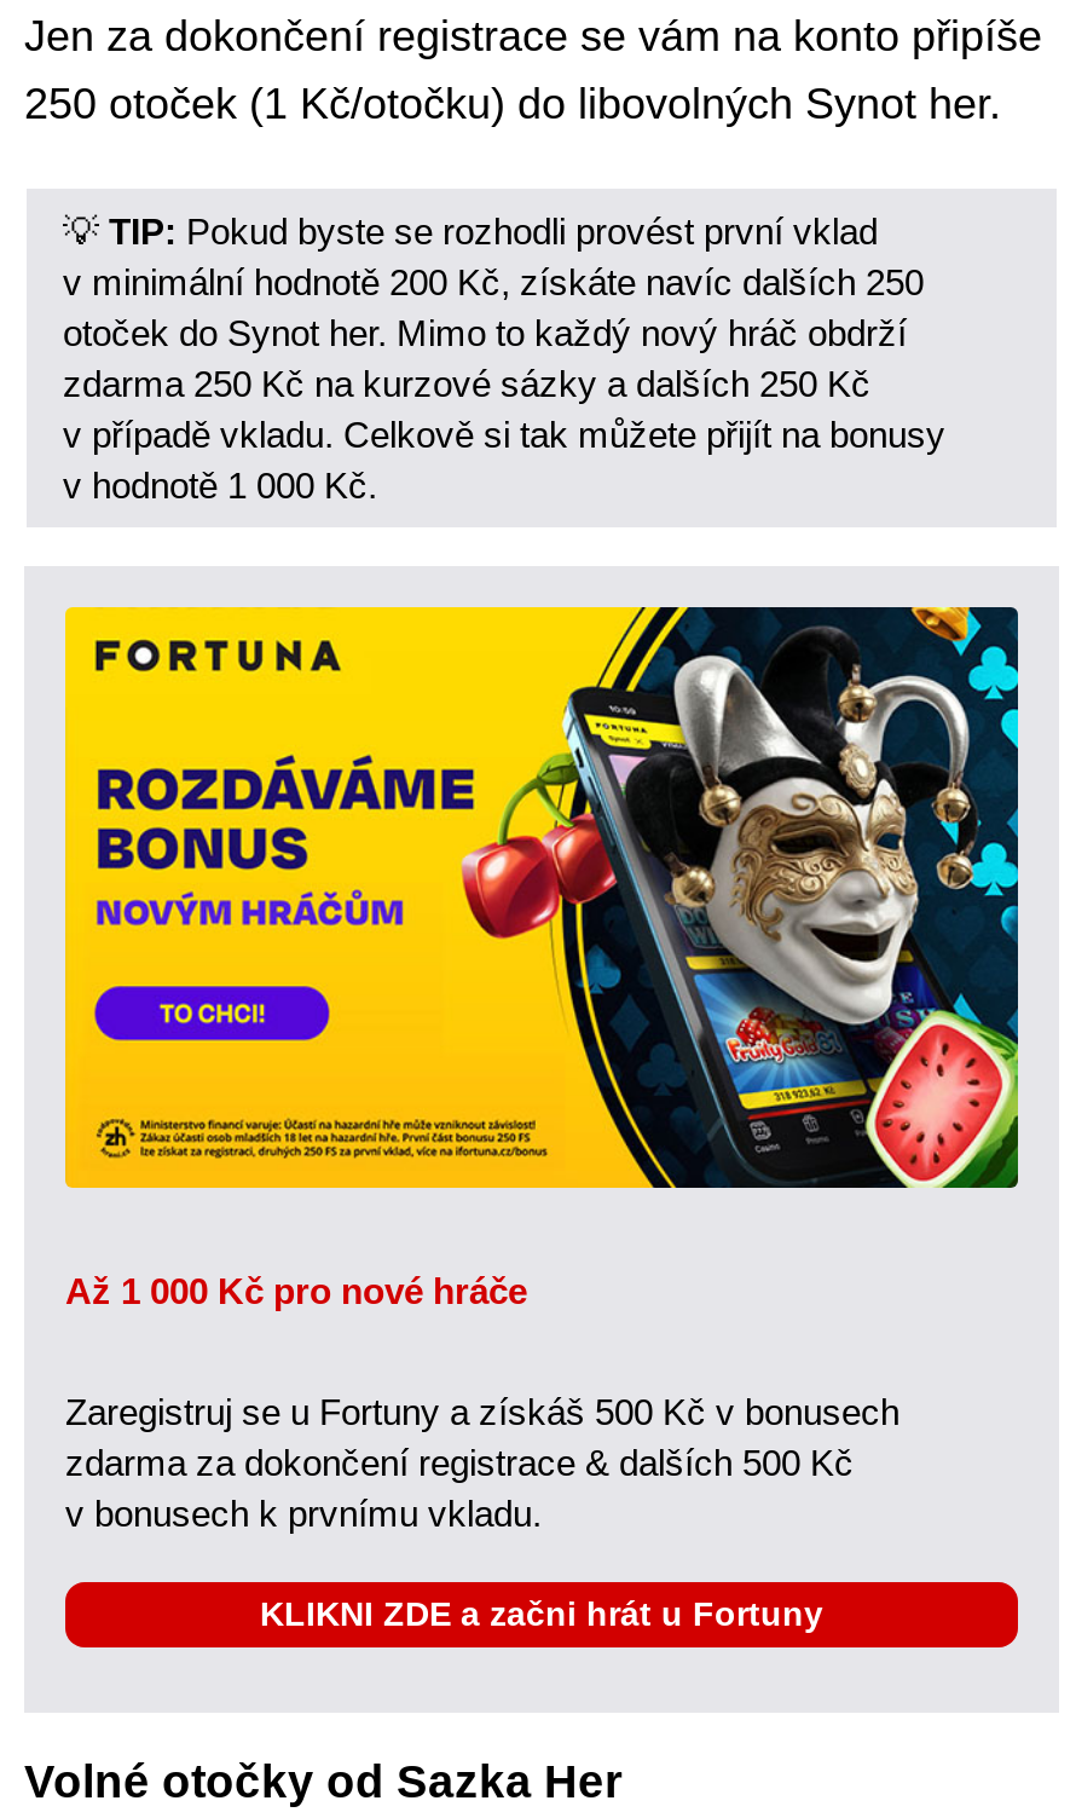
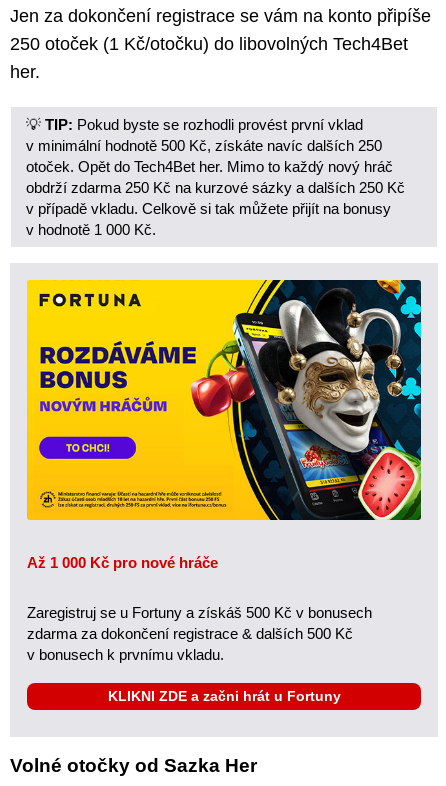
- 250 otoček (1 Kč/otočku) do libovolných Synot her.
+ 250 otoček (1 Kč/otočku) do libovolných Tech4Bet
+ her.

- v minimální hodnotě 200 Kč, získáte navíc dalších 250
- otoček do Synot her. Mimo to každý nový hráč obdrží
- zdarma 250 Kč na kurzové sázky a dalších 250 Kč
+ v minimální hodnotě 500 Kč, získáte navíc dalších 250
+ otoček. Opět do Tech4Bet her. Mimo to každý nový hráč
+ obdrží zdarma 250 Kč na kurzové sázky a dalších 250 Kč
